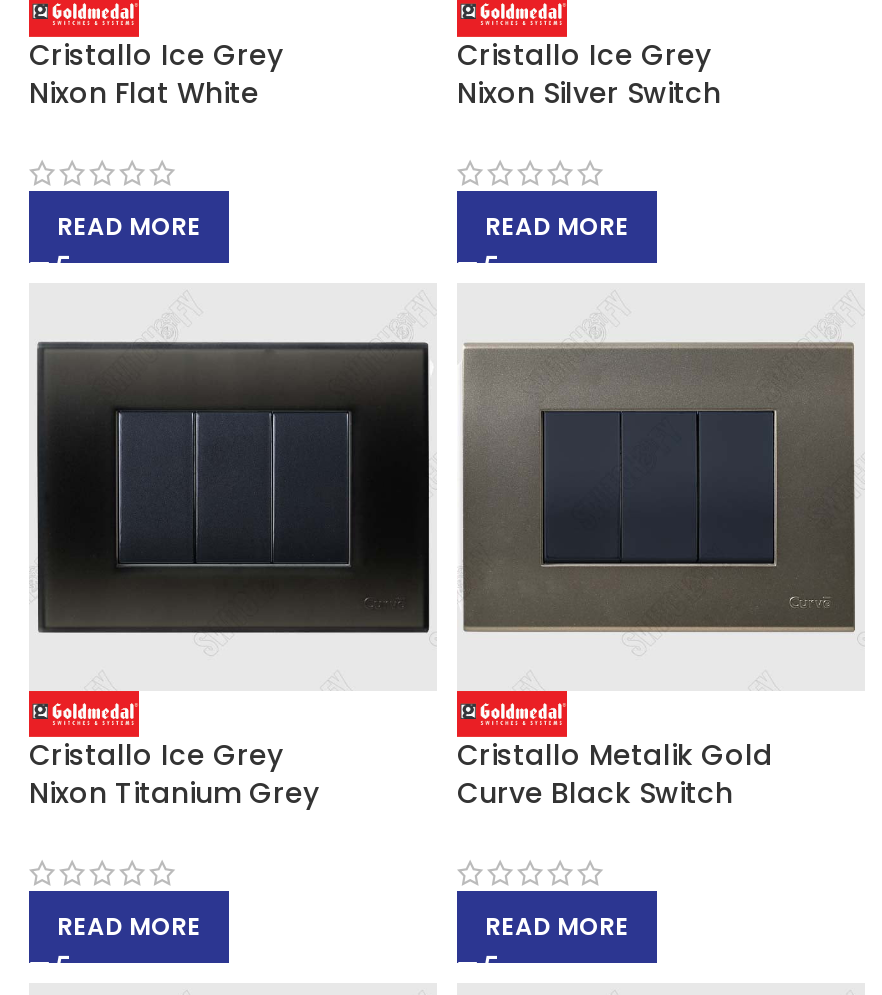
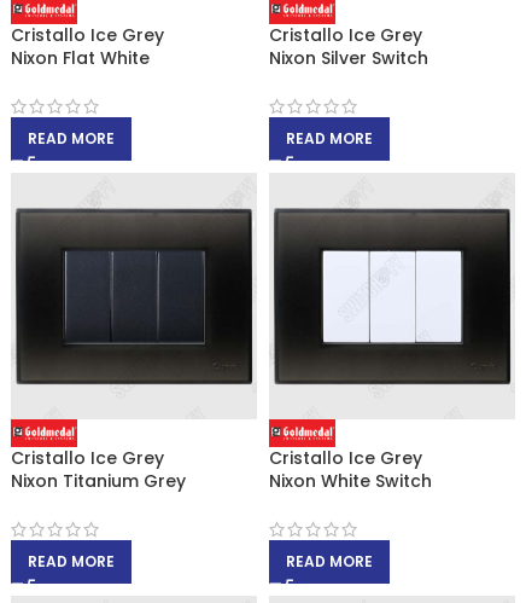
- [image]
+ [image]

- Cristallo Metalik Gold
+ Cristallo Ice Grey

- Curve Black Switch
+ Nixon White Switch
